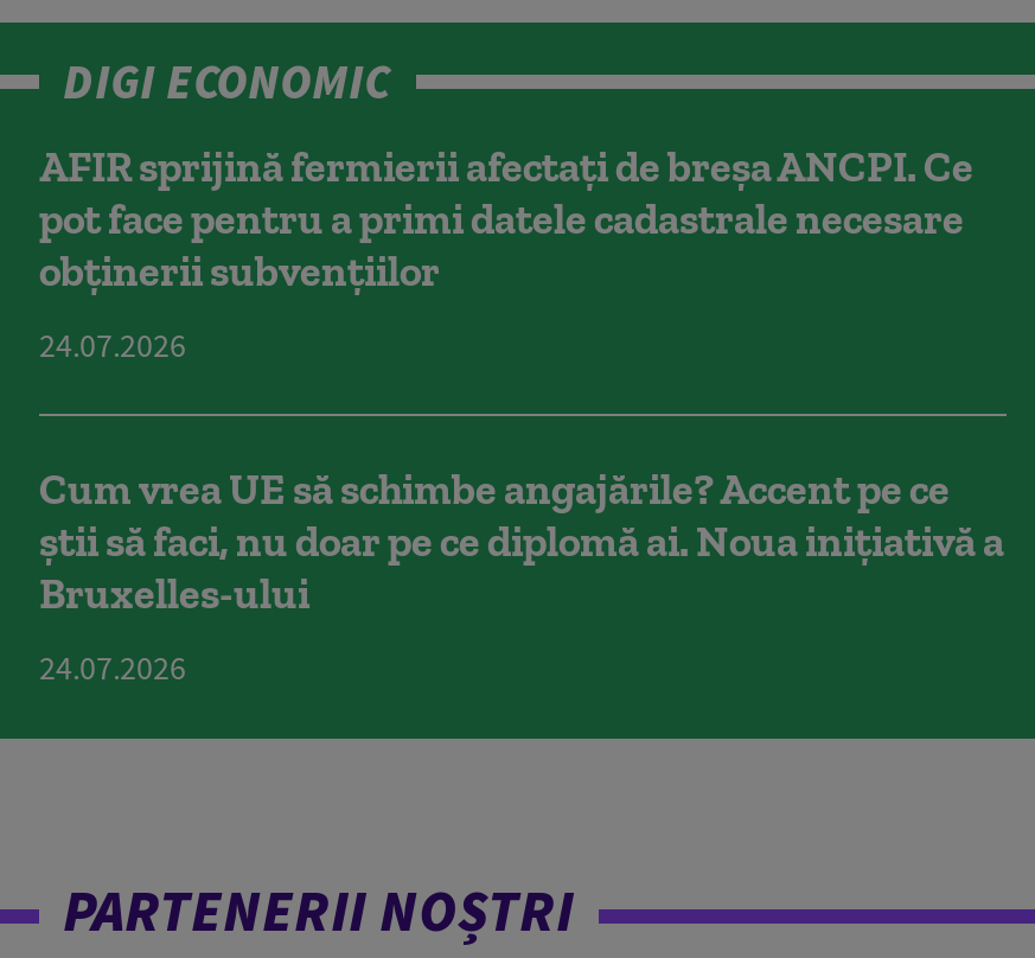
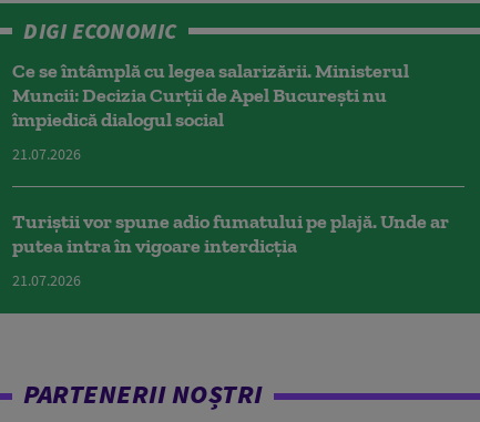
- AFIR sprijină fermierii afectați de breșa ANCPI. Ce
- pot face pentru a primi datele cadastrale necesare
- obținerii subvențiilor
+ Ce se întâmplă cu legea salarizării. Ministerul
+ Muncii: Decizia Curţii de Apel Bucureşti nu
+ împiedică dialogul social

- 24.07.2026
+ 21.07.2026

- Cum vrea UE să schimbe angajările? Accent pe ce
- știi să faci, nu doar pe ce diplomă ai. Noua inițiativă a
- Bruxelles-ului
+ Turiștii vor spune adio fumatului pe plajă. Unde ar
+ putea intra în vigoare interdicția

- 24.07.2026
+ 21.07.2026
